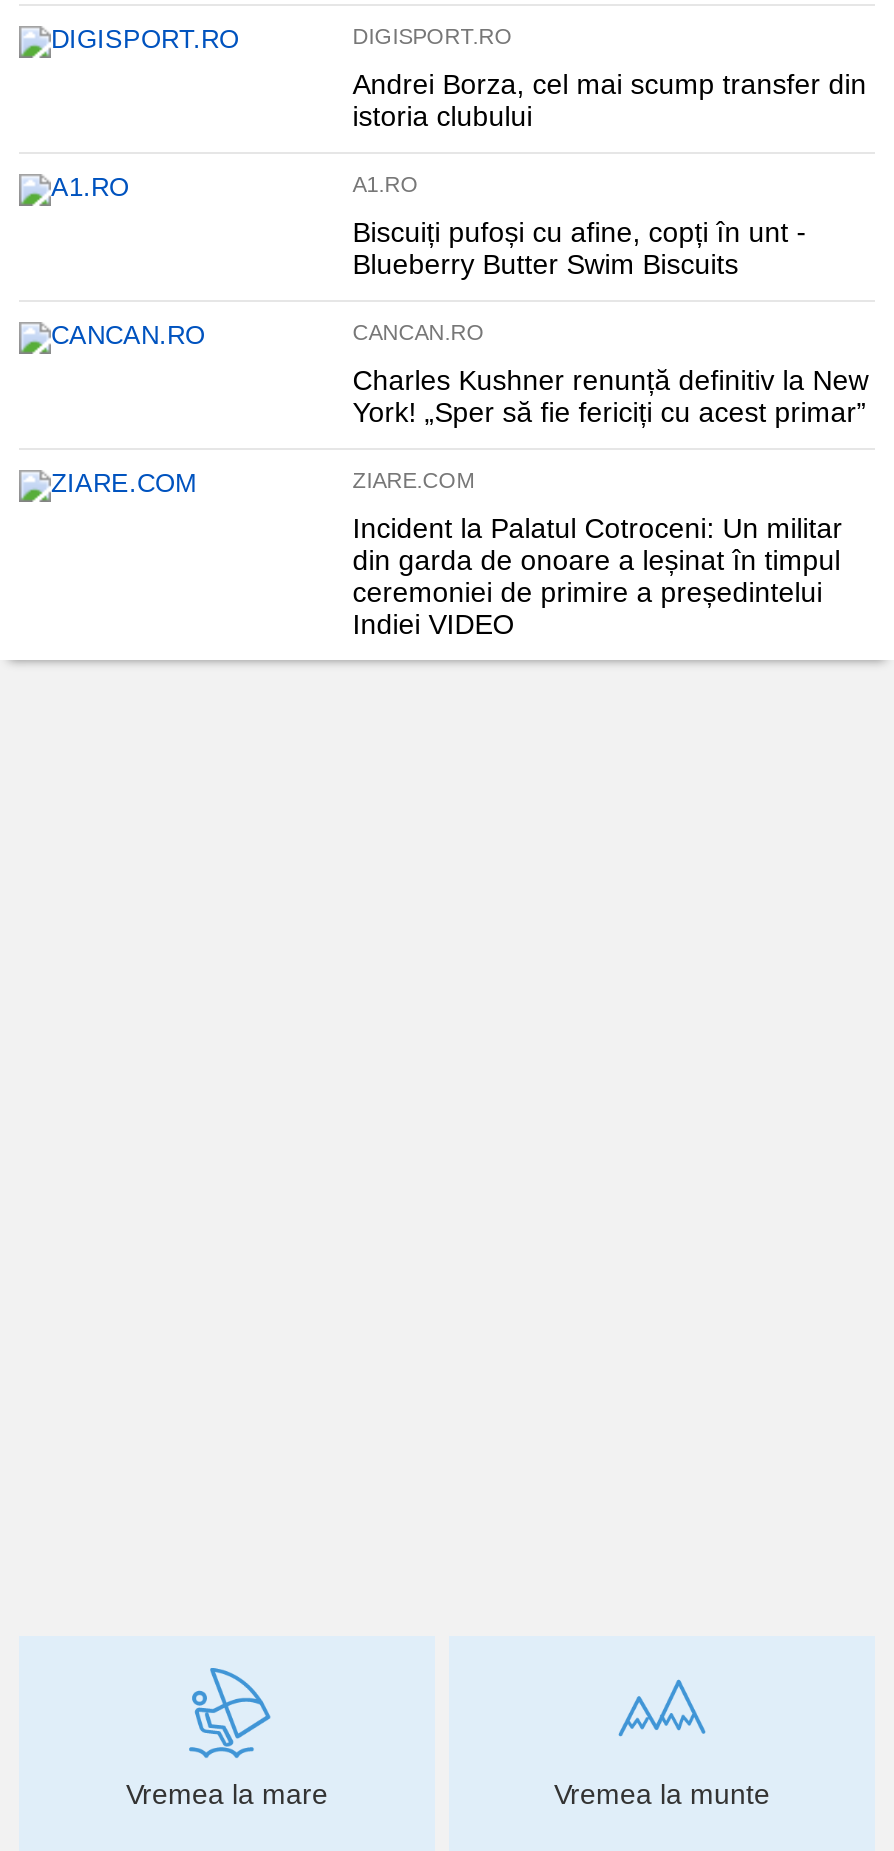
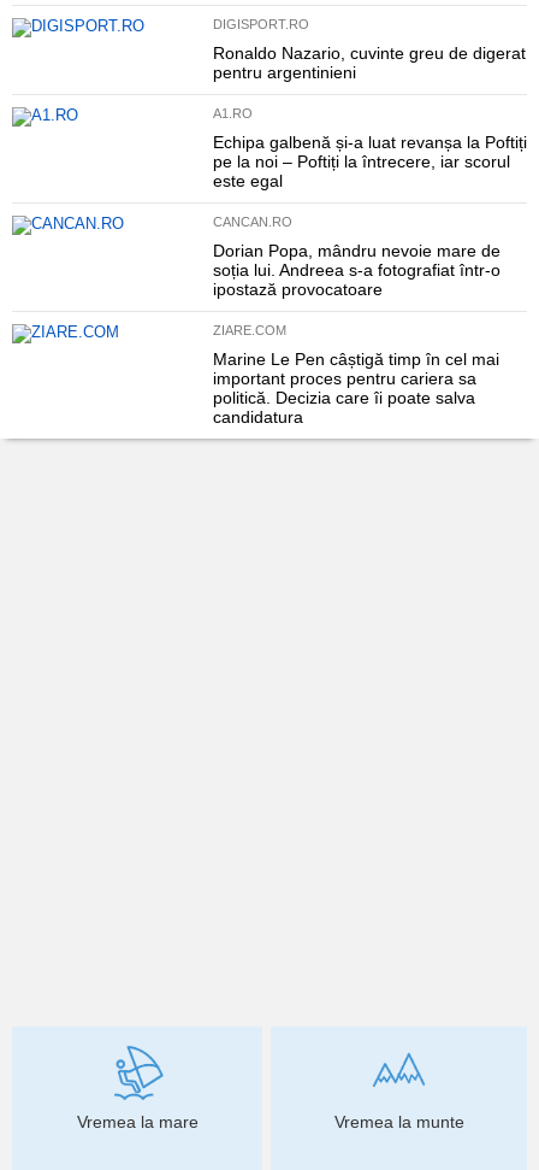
- Andrei Borza, cel mai scump transfer din
- istoria clubului
+ Ronaldo Nazario, cuvinte greu de digerat
+ pentru argentinieni

- Biscuiți pufoși cu afine, copți în unt -
- Blueberry Butter Swim Biscuits
+ Echipa galbenă și-a luat revanșa la Poftiți
+ pe la noi – Poftiți la întrecere, iar scorul
+ este egal

- Charles Kushner renunță definitiv la New
- York! „Sper să fie fericiți cu acest primar”
+ Dorian Popa, mândru nevoie mare de
+ soția lui. Andreea s-a fotografiat într-o
+ ipostază provocatoare

- Incident la Palatul Cotroceni: Un militar
- din garda de onoare a leșinat în timpul
- ceremoniei de primire a președintelui
- Indiei VIDEO
+ Marine Le Pen câștigă timp în cel mai
+ important proces pentru cariera sa
+ politică. Decizia care îi poate salva
+ candidatura
